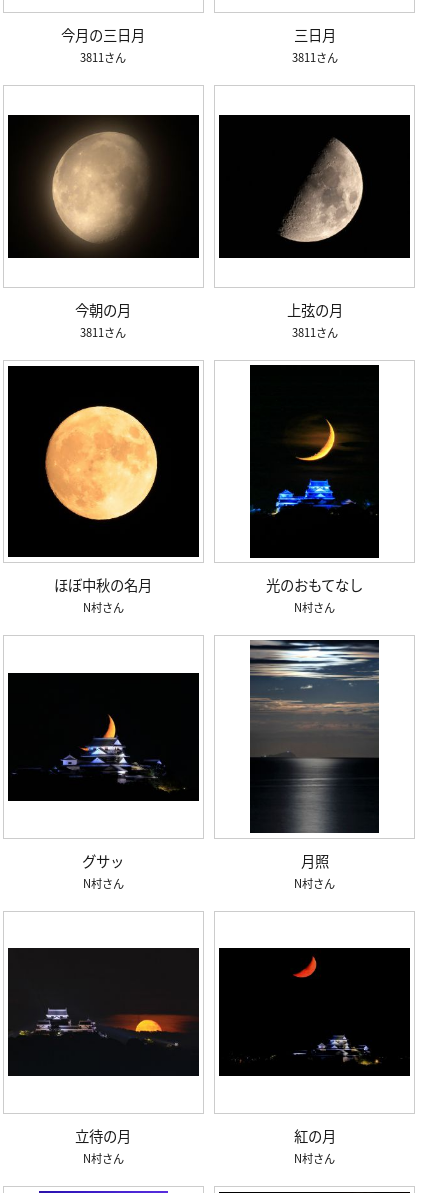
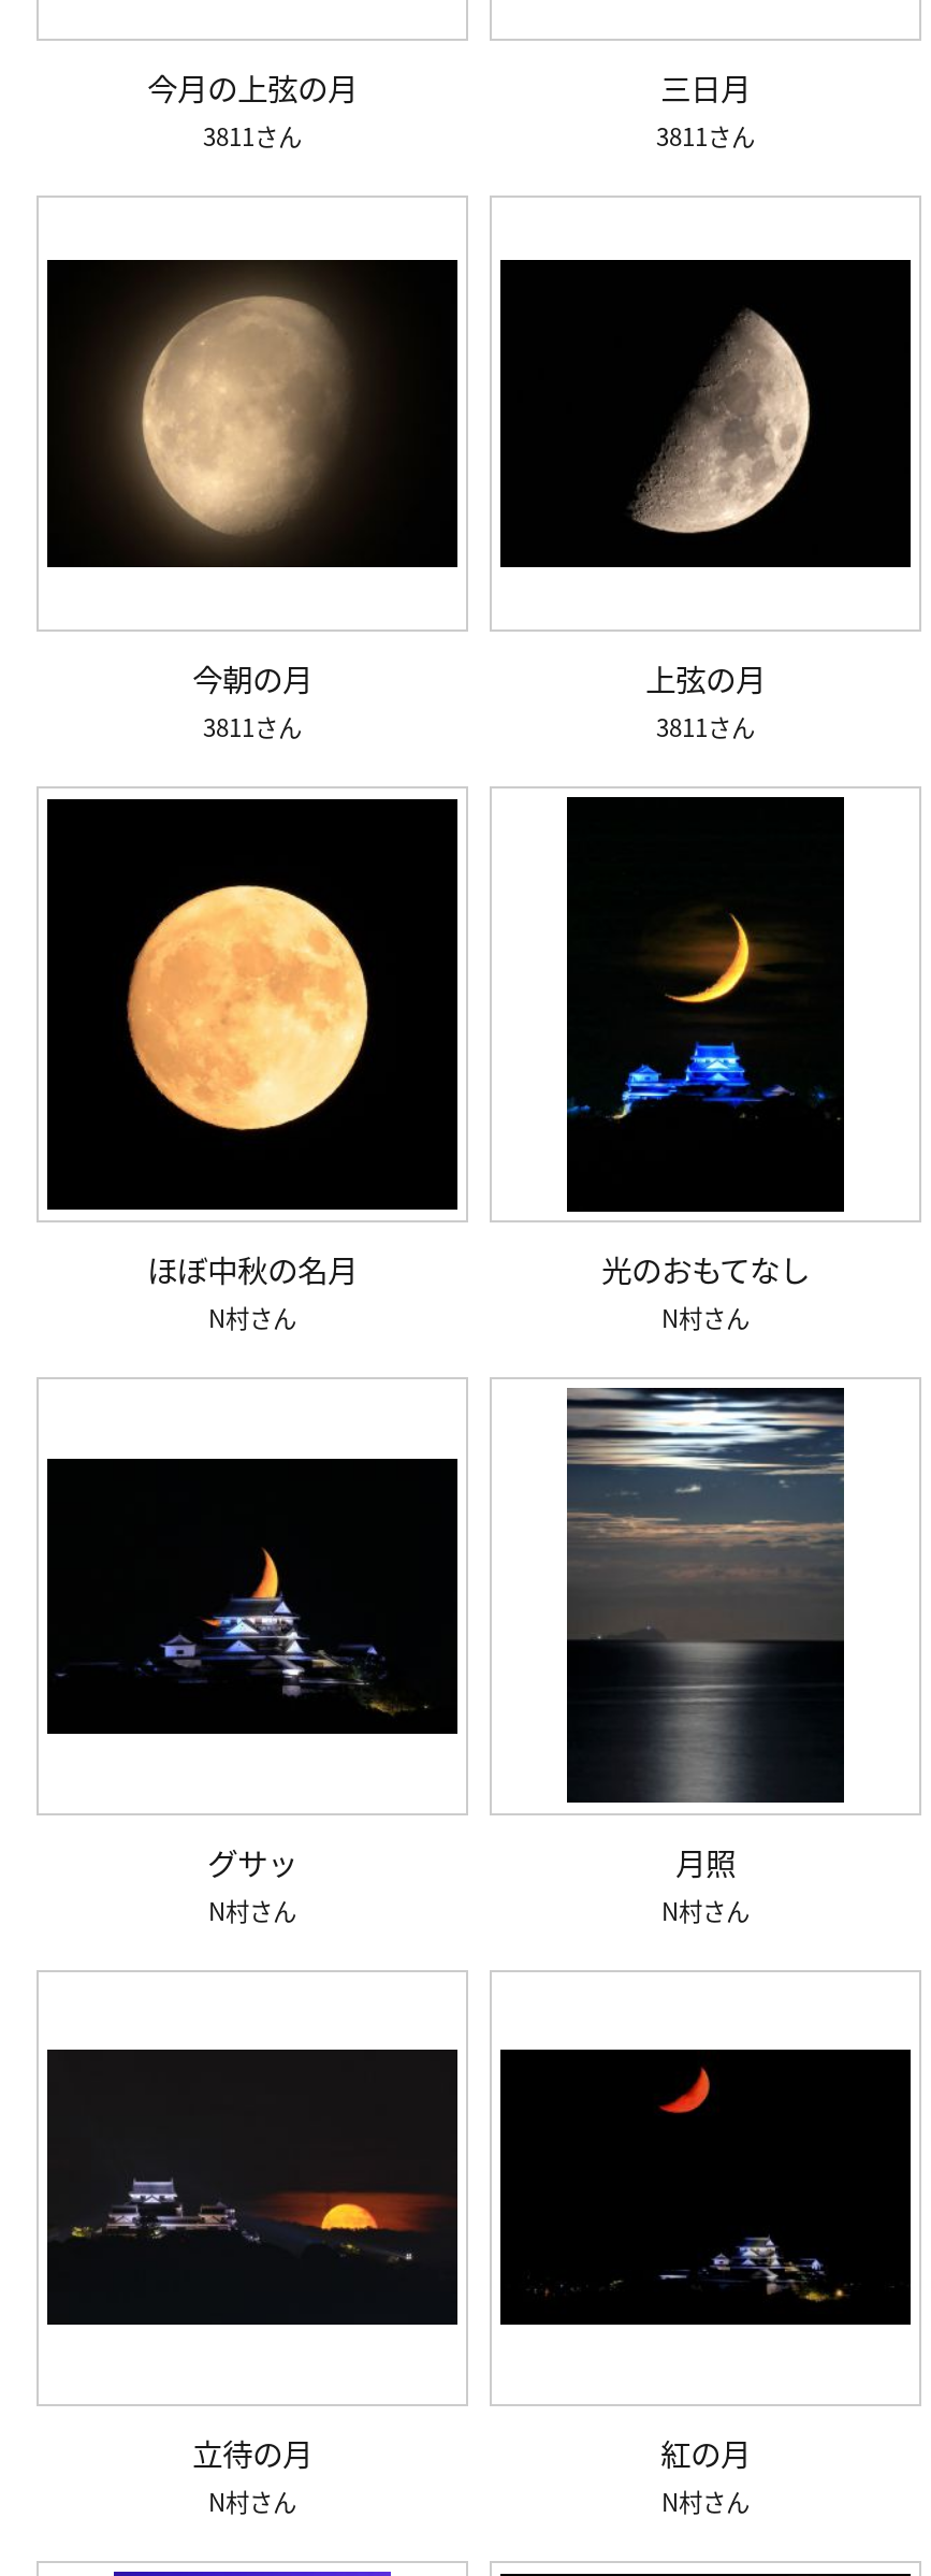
- 今月の三日月
+ 今月の上弦の月
